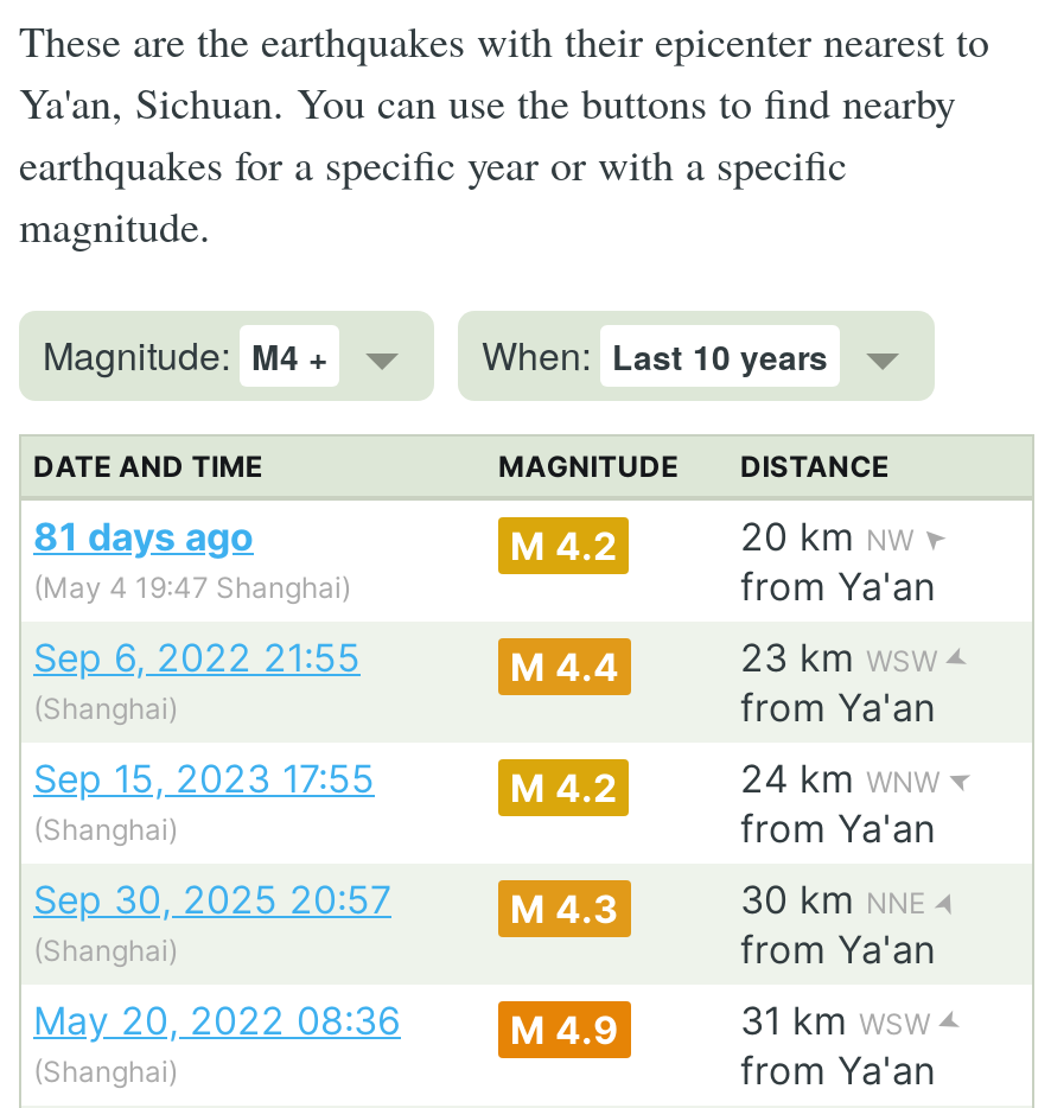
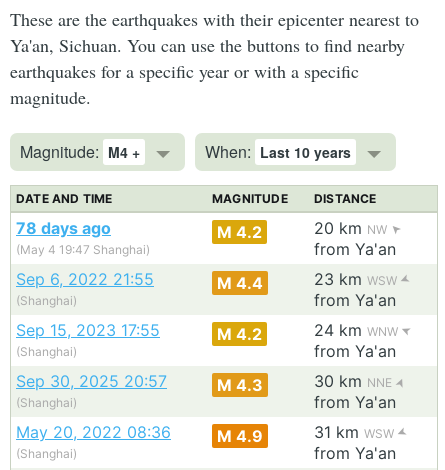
- 81 days ago
+ 78 days ago
